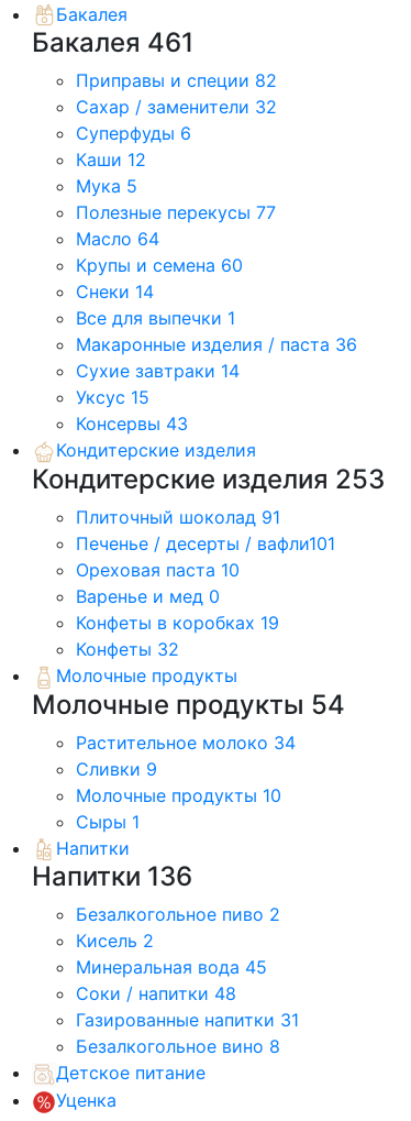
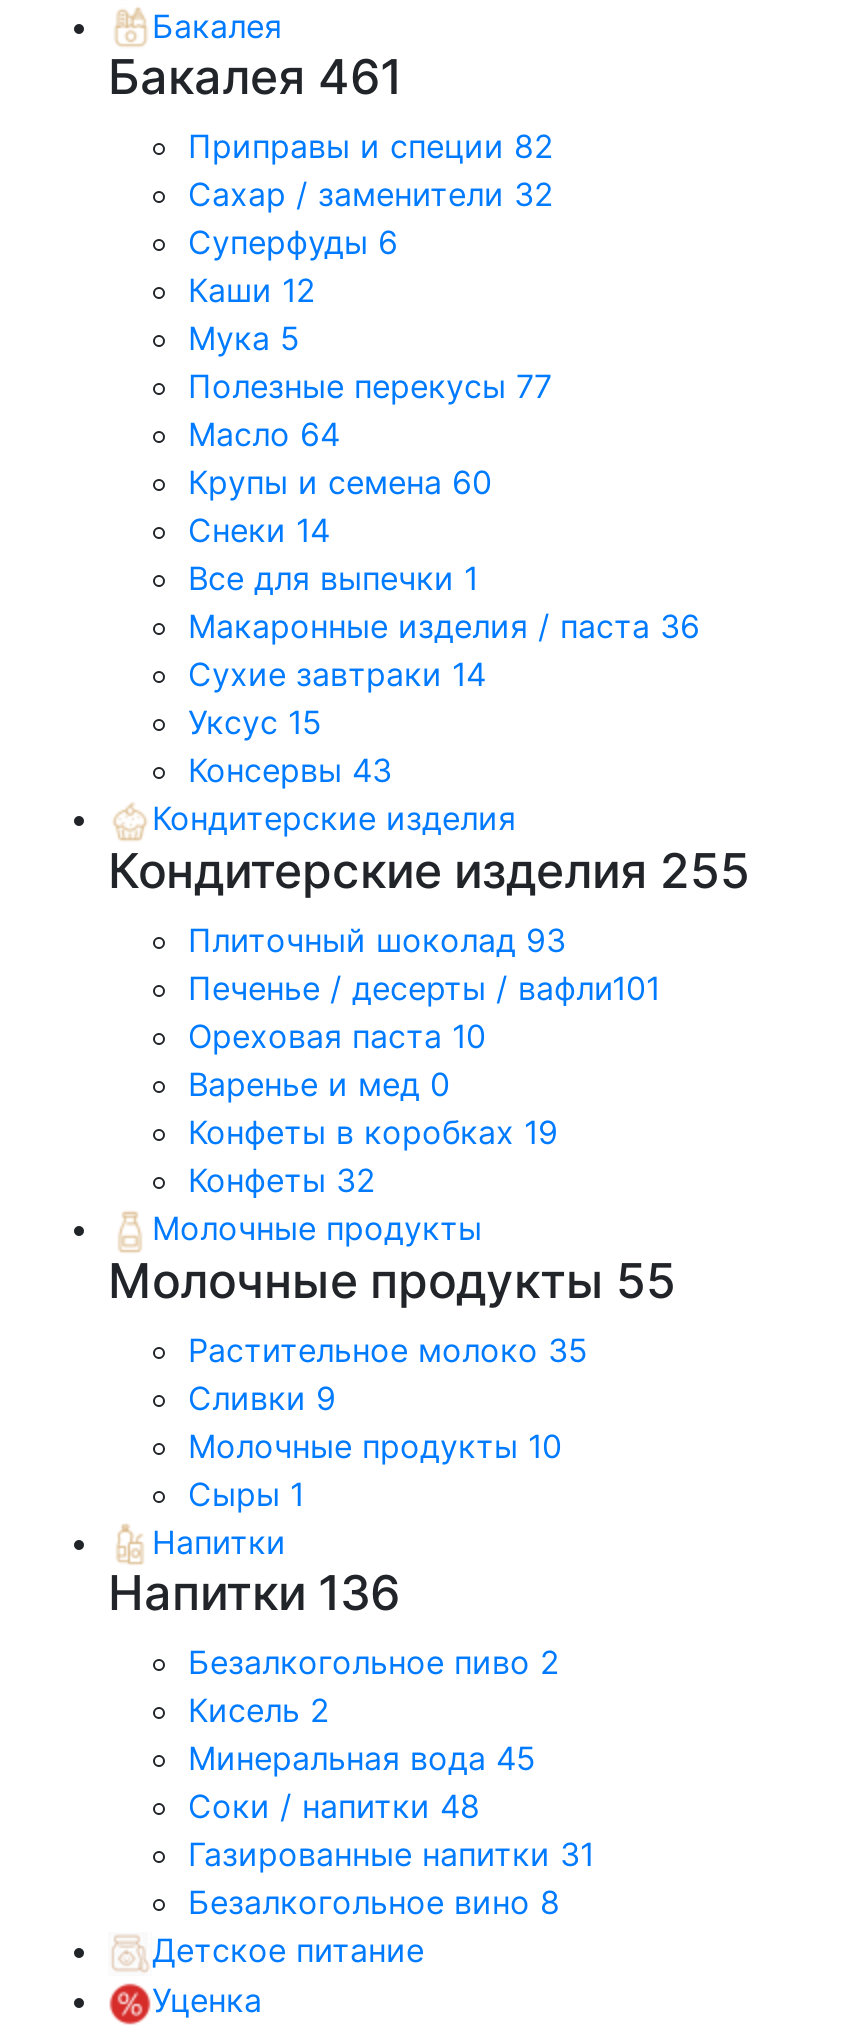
- Кондитерские изделия 253
+ Кондитерские изделия 255

- Плиточный шоколад 91
+ Плиточный шоколад 93

- Молочные продукты 54
+ Молочные продукты 55

- Растительное молоко 34
+ Растительное молоко 35
